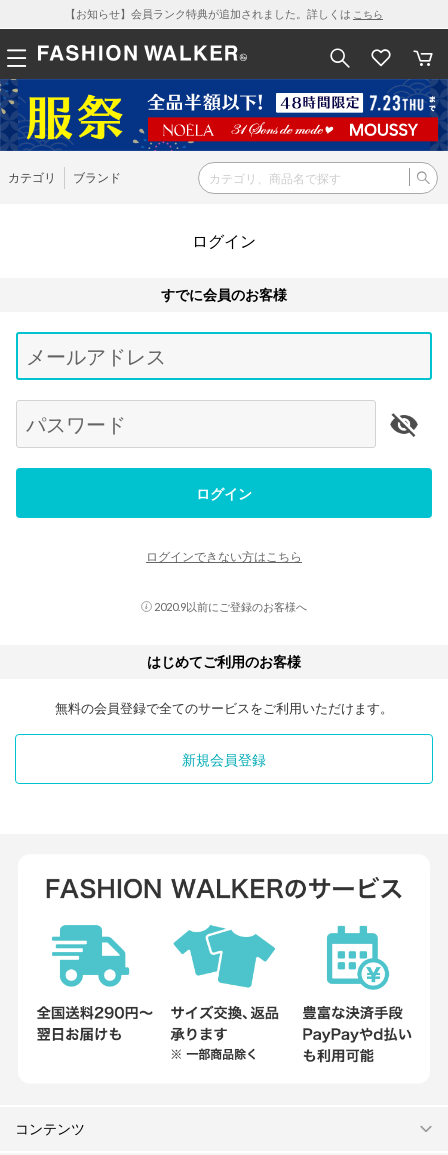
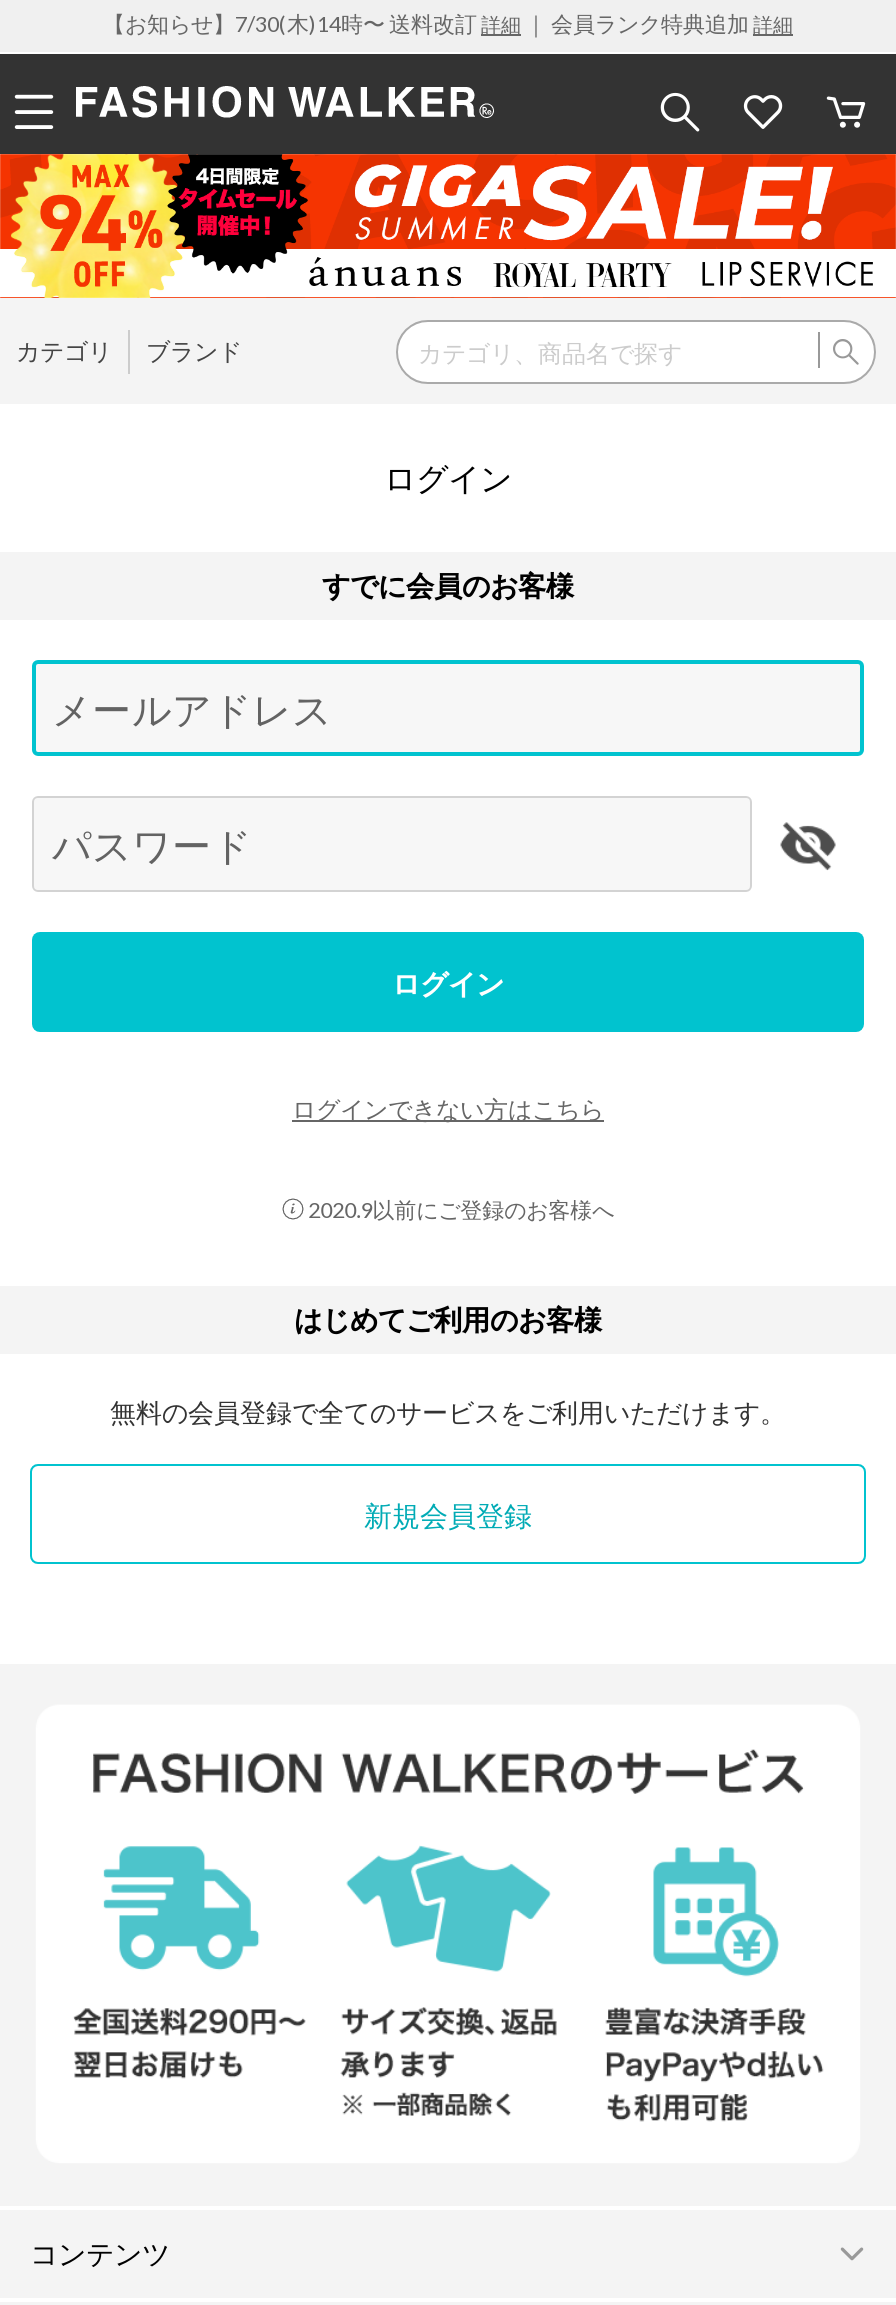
- 【お知らせ】会員ランク特典が追加されました。詳しくはこちら
+ 【お知らせ】7/30(木)14時〜 送料改訂詳細｜ 会員ランク特典追加詳細

- [image]
+ [image]
